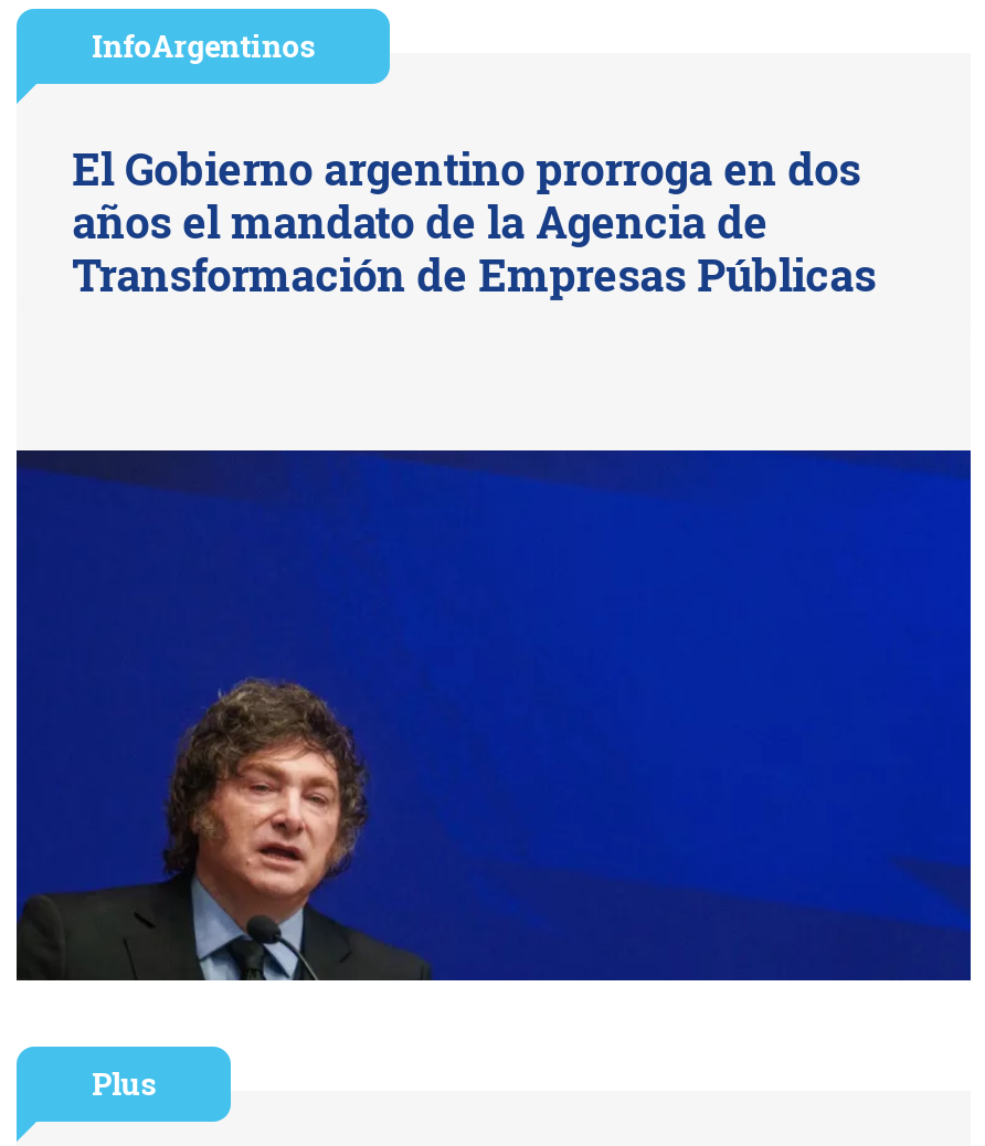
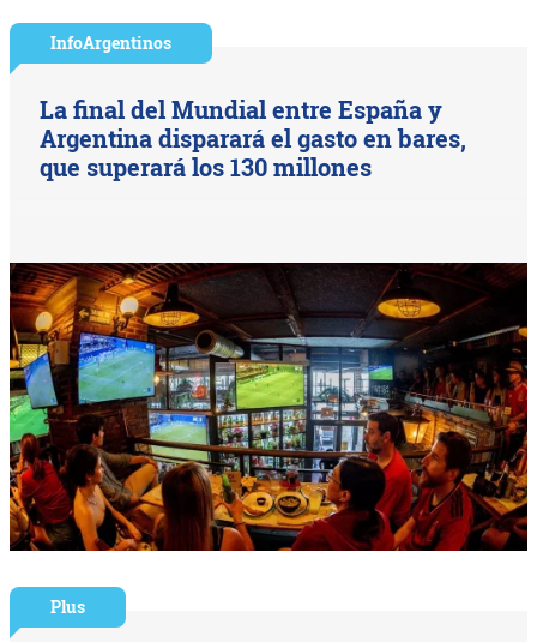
- El Gobierno argentino prorroga en dos
- años el mandato de la Agencia de
- Transformación de Empresas Públicas
+ La final del Mundial entre España y
+ Argentina disparará el gasto en bares,
+ que superará los 130 millones

- [image]
+ [image]
